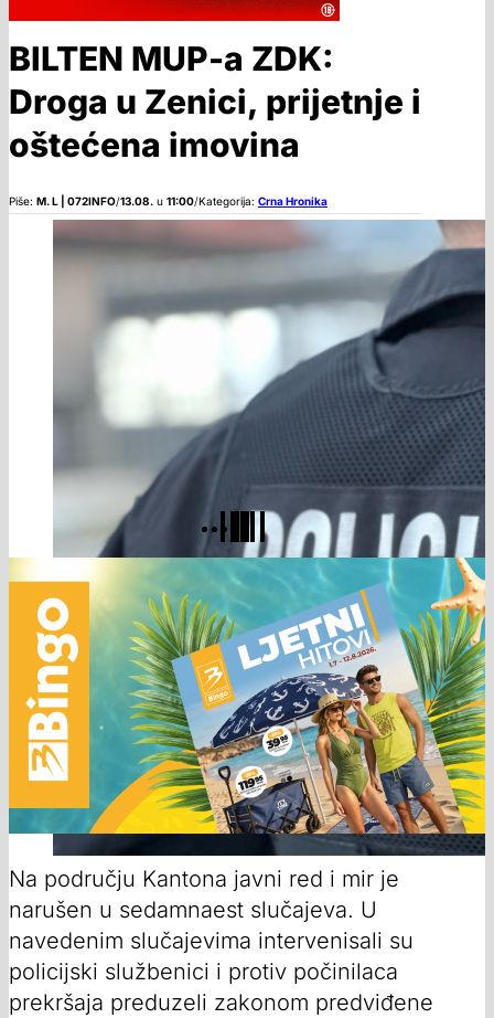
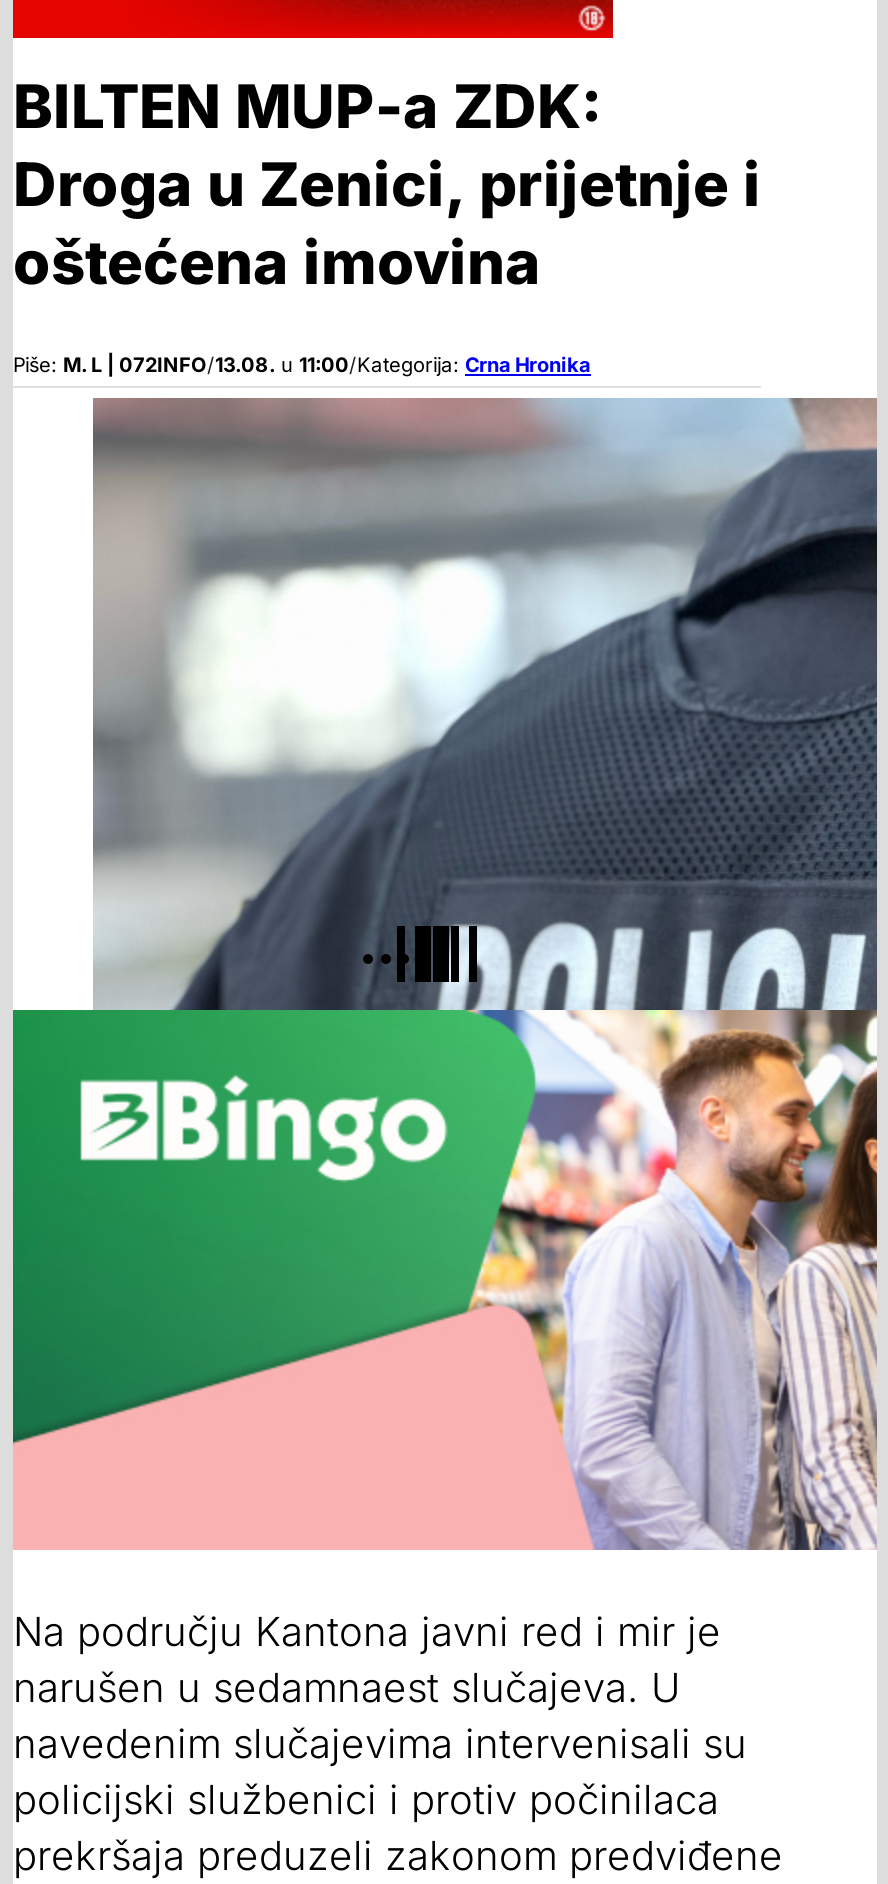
- [image]
+ [image]
